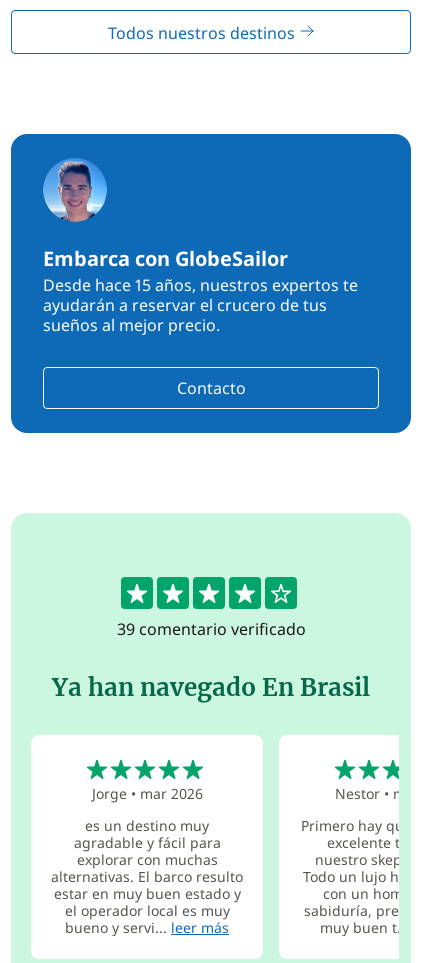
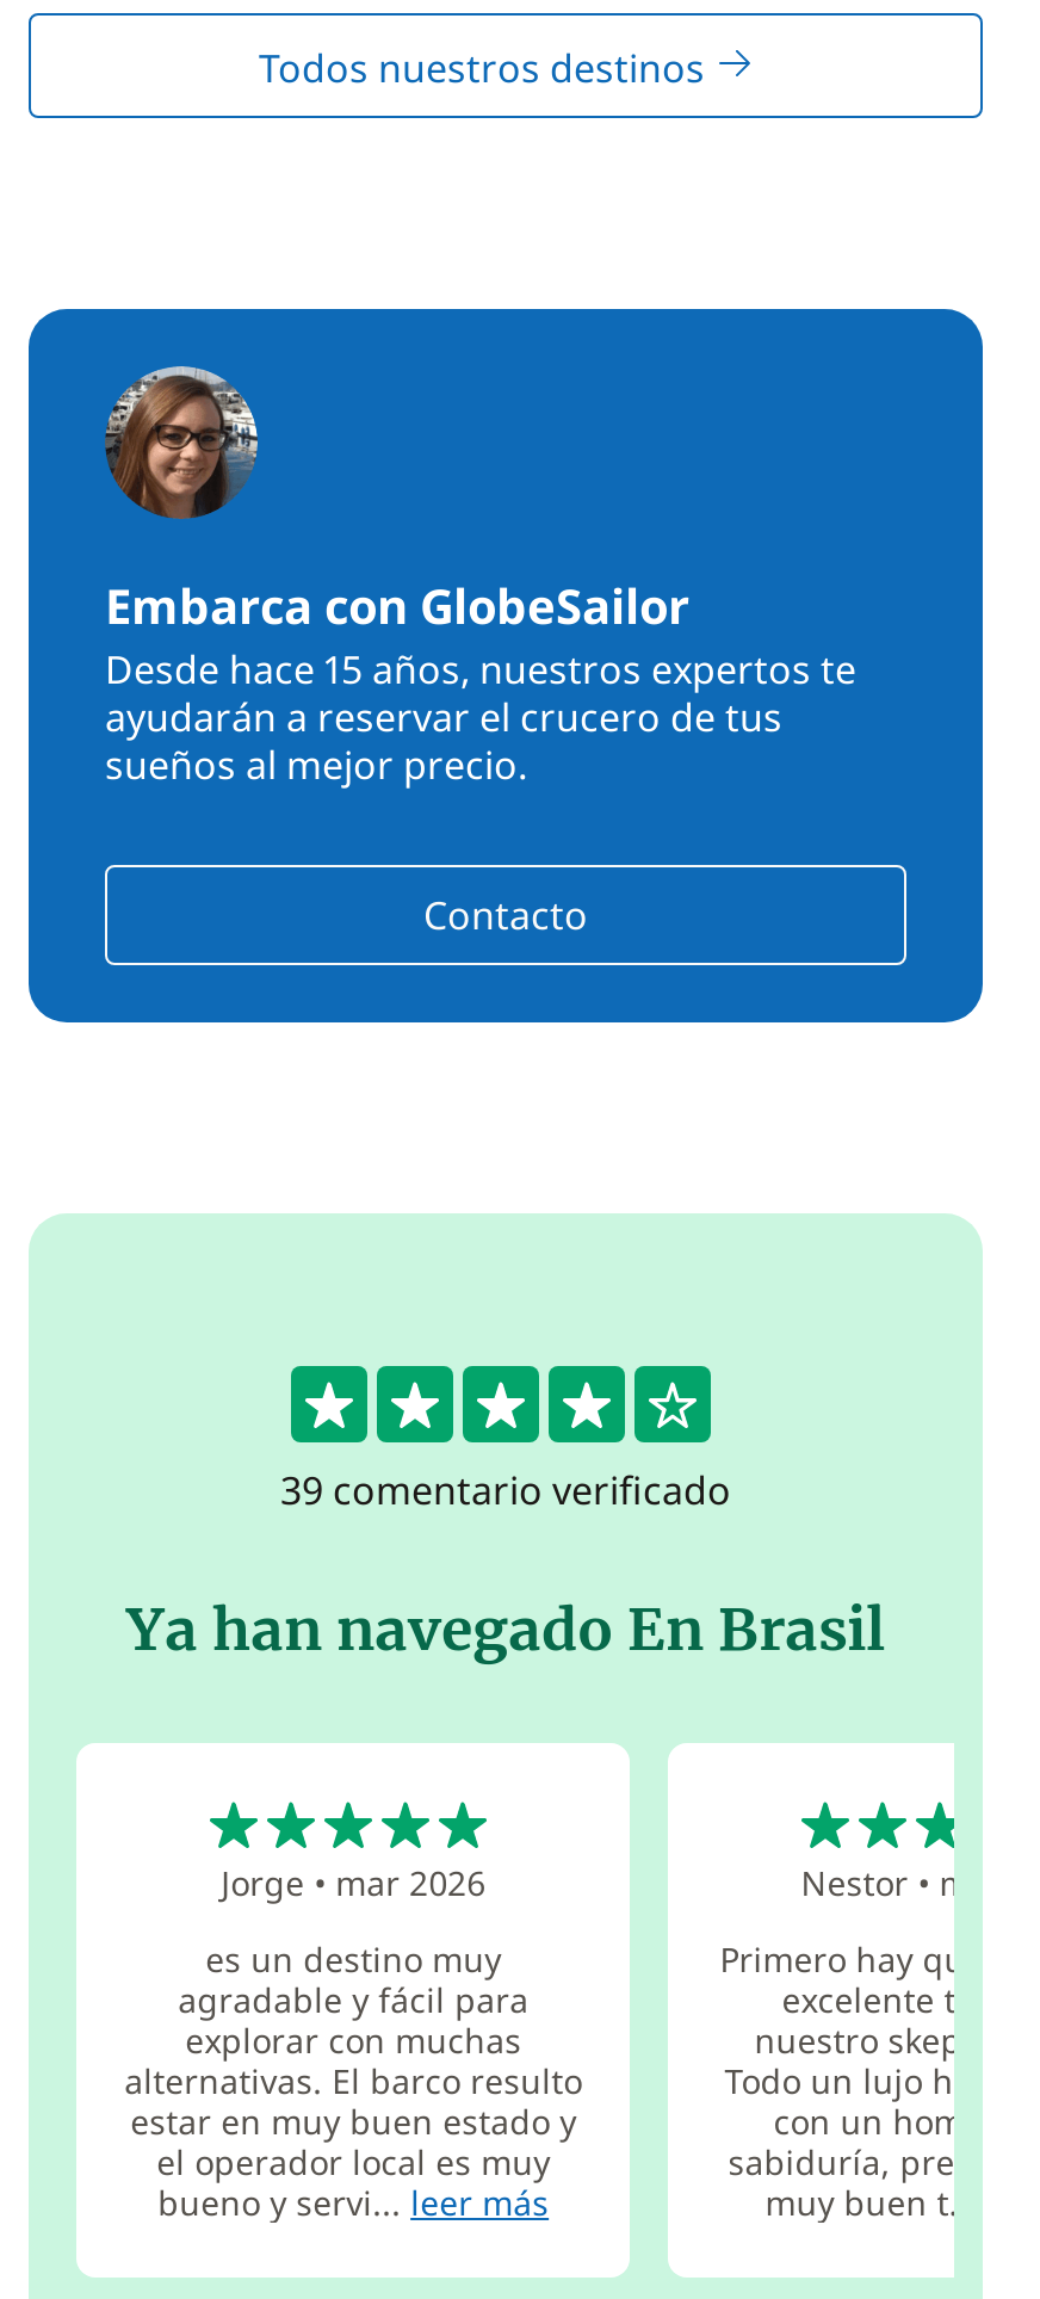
- [image]
+ [image]
